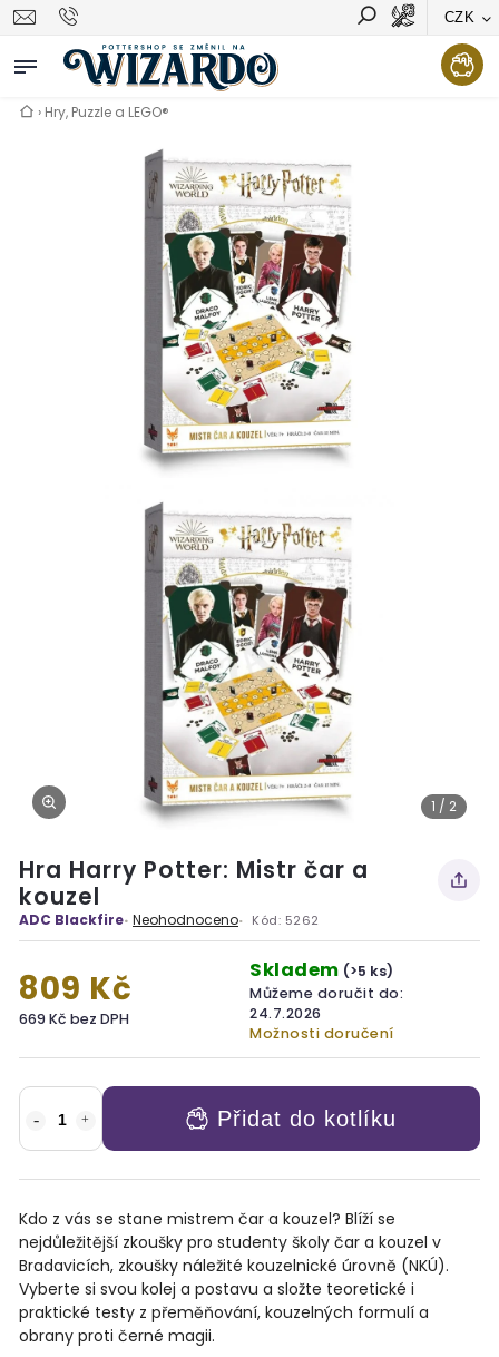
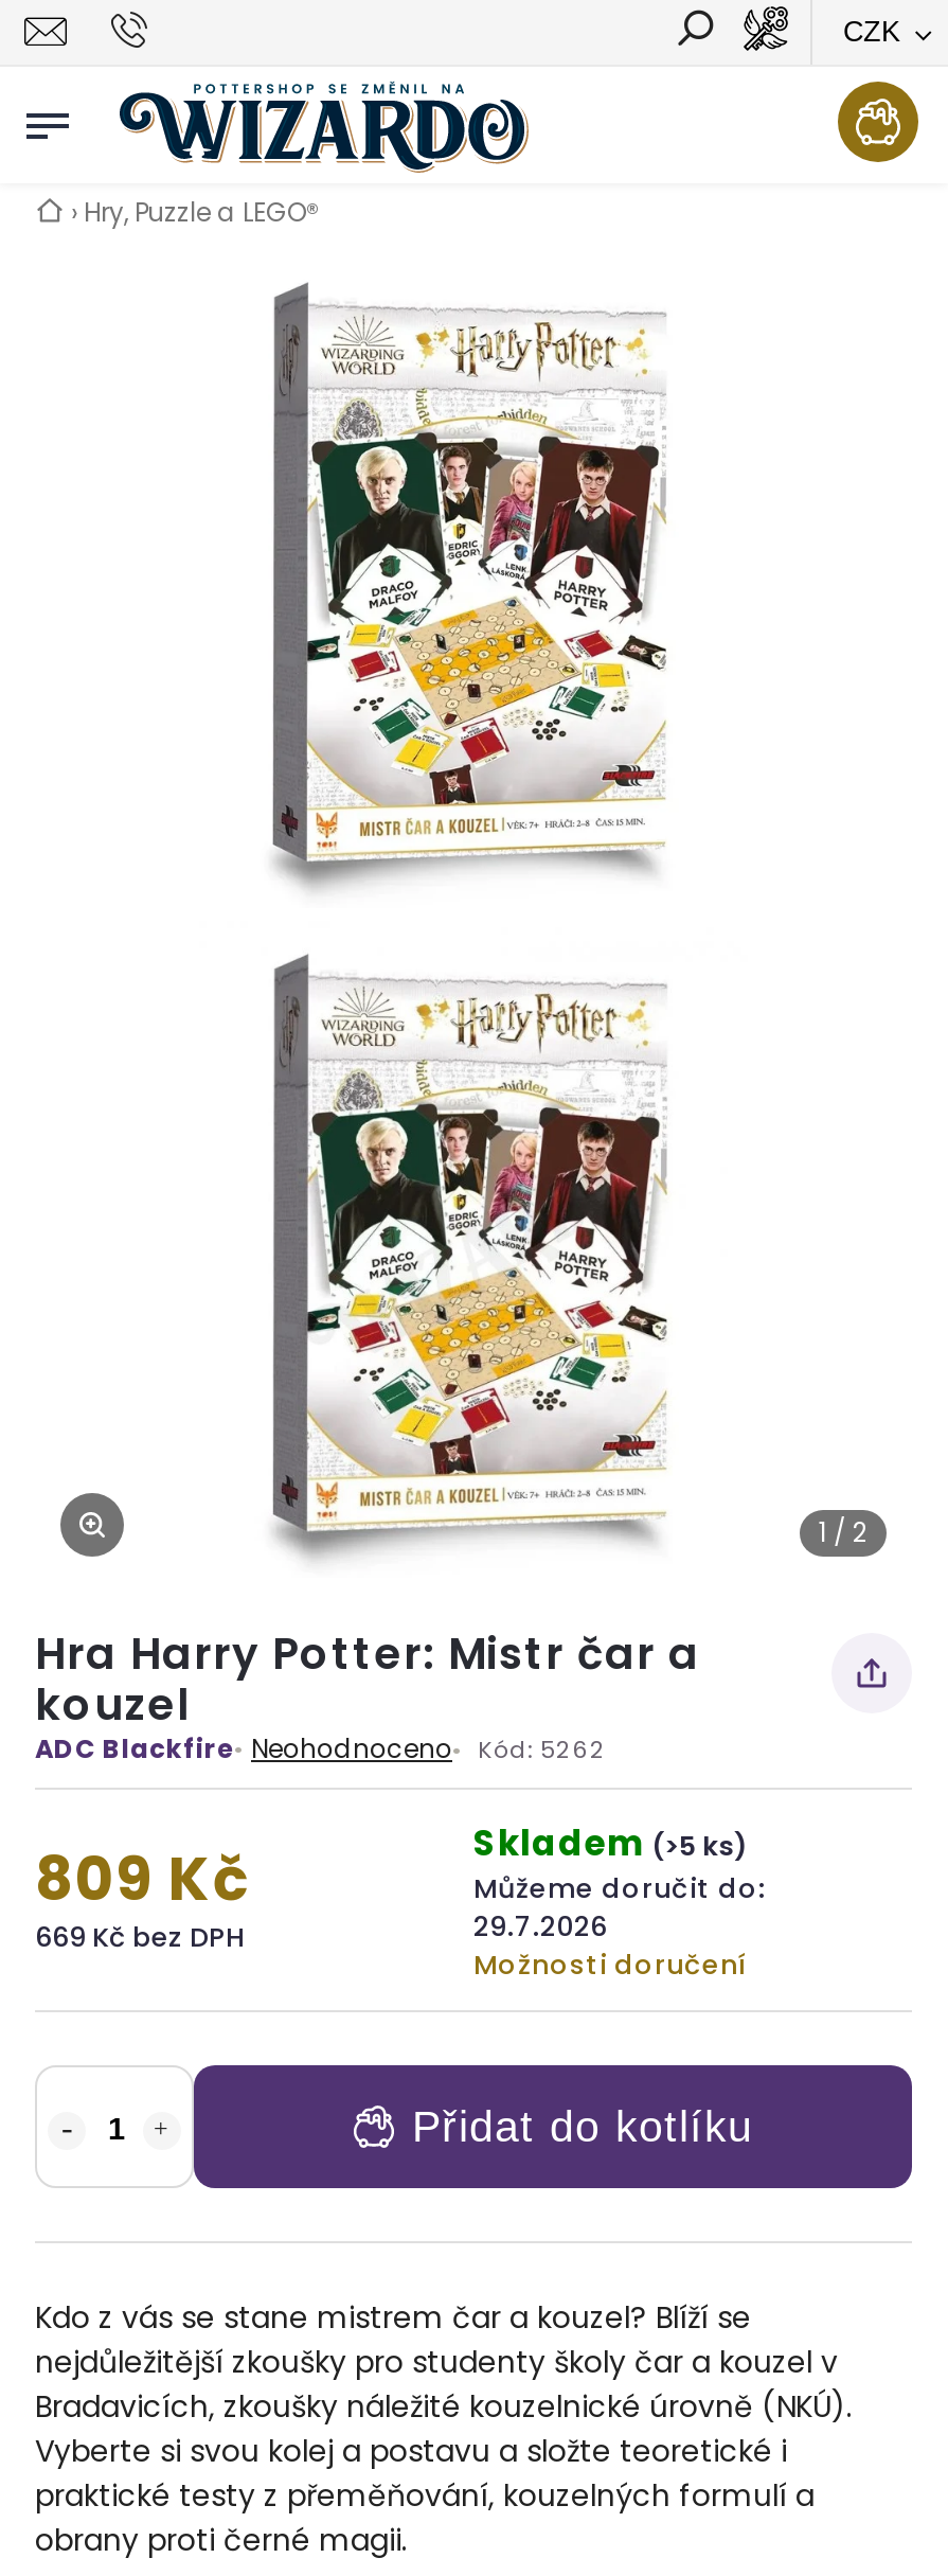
- 24.7.2026
+ 29.7.2026
